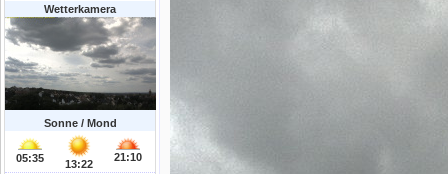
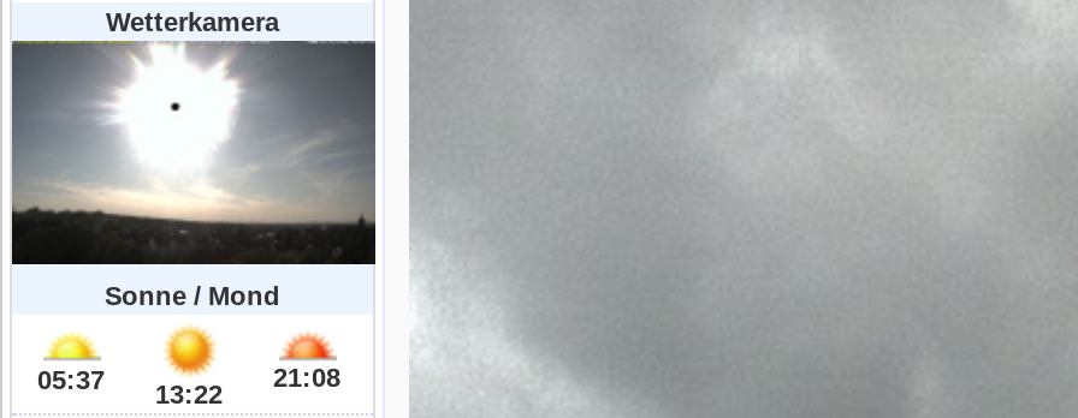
- [image]
+ [image]

- 05:35 13:22
+ 05:37 13:22

- 21:10
+ 21:08
